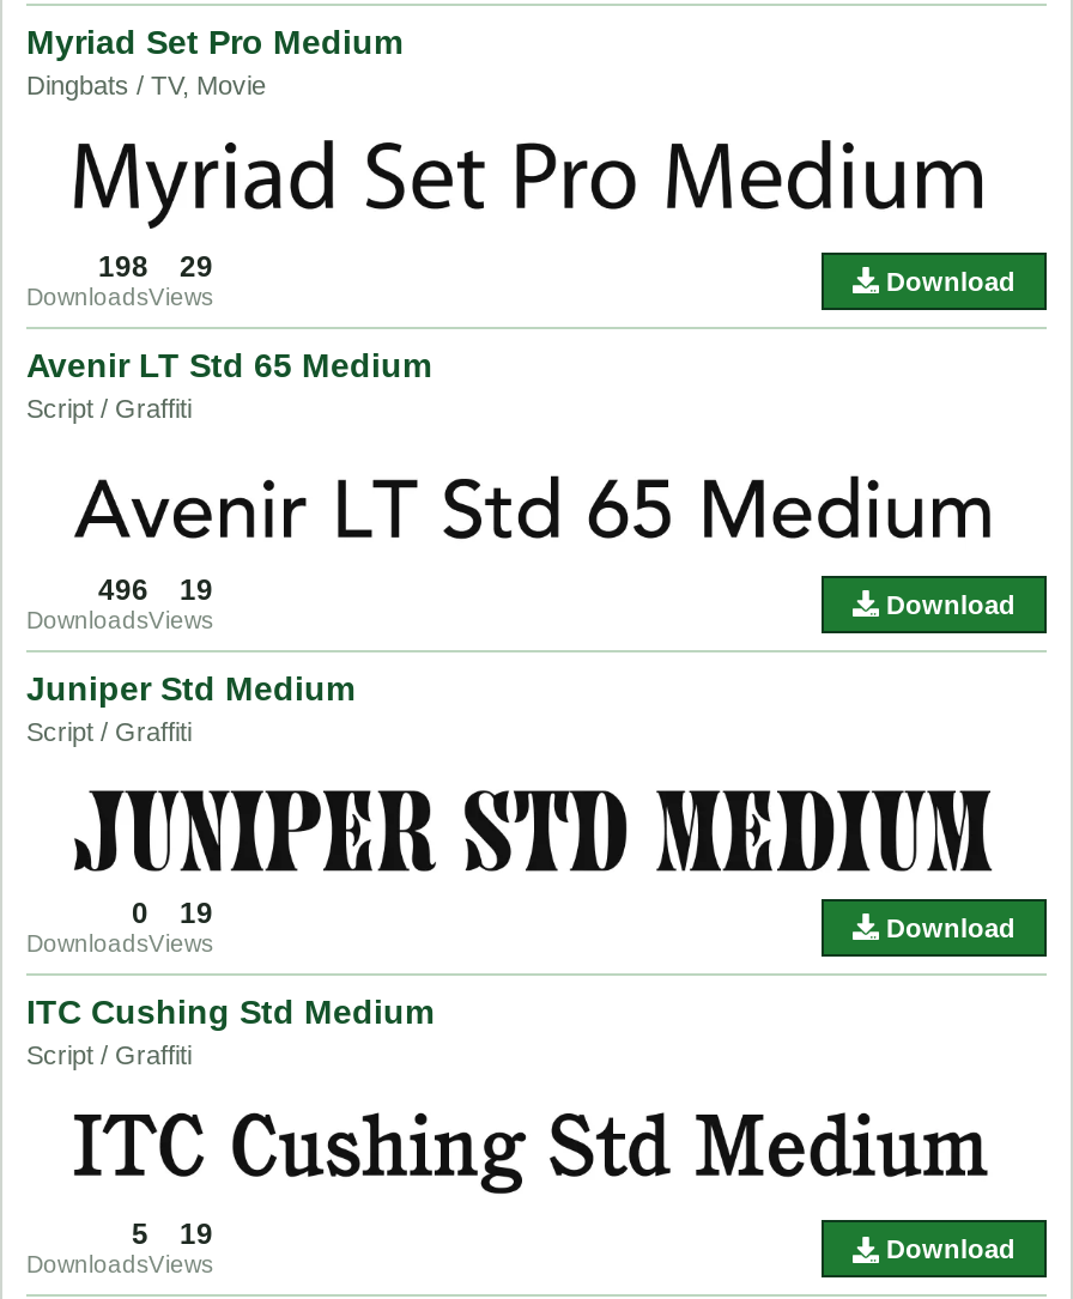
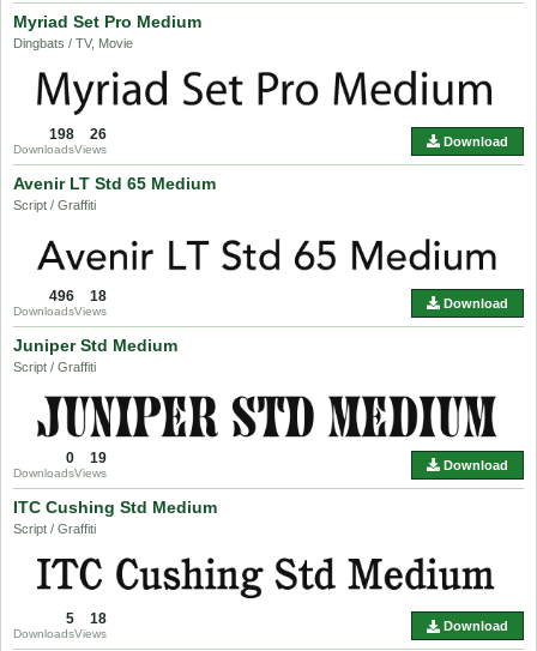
- 198 29
+ 198 26

- 496 19
+ 496 18

- 5 19
+ 5 18
